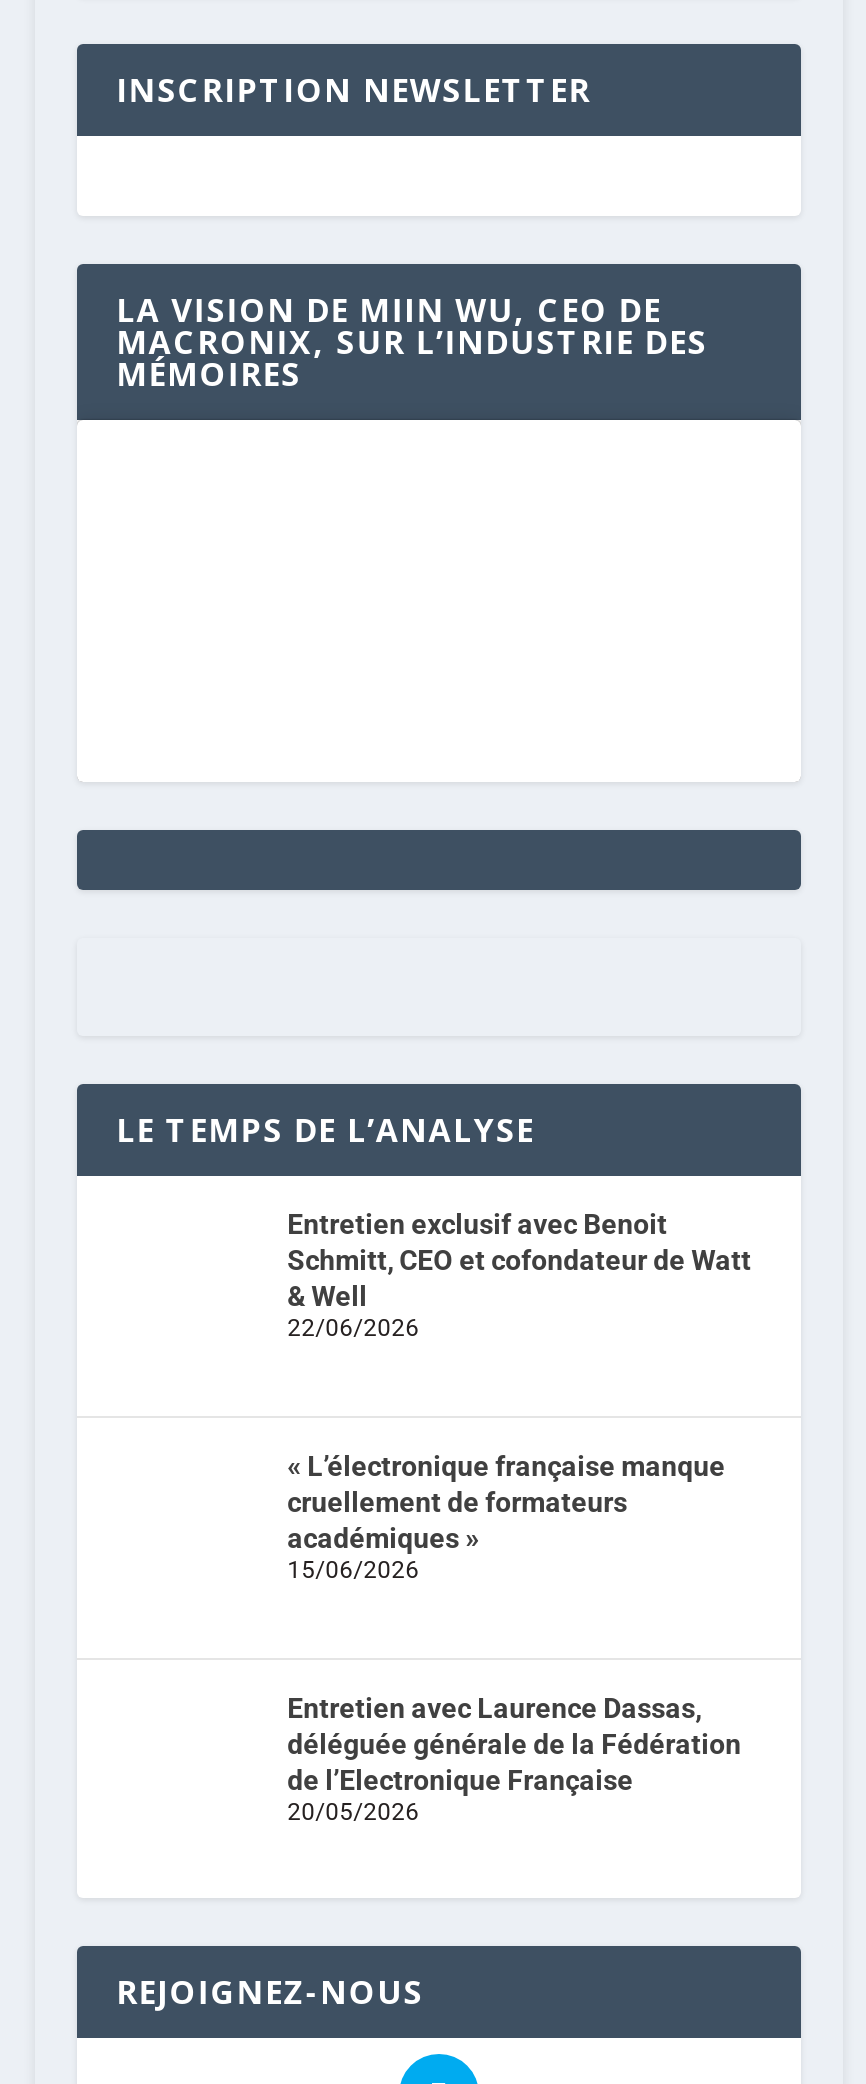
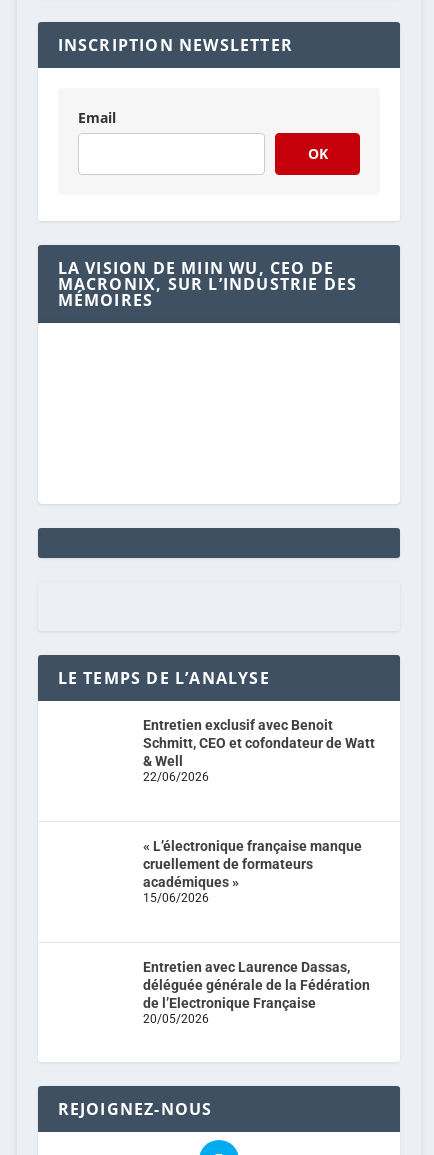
+ Email
+ OK
